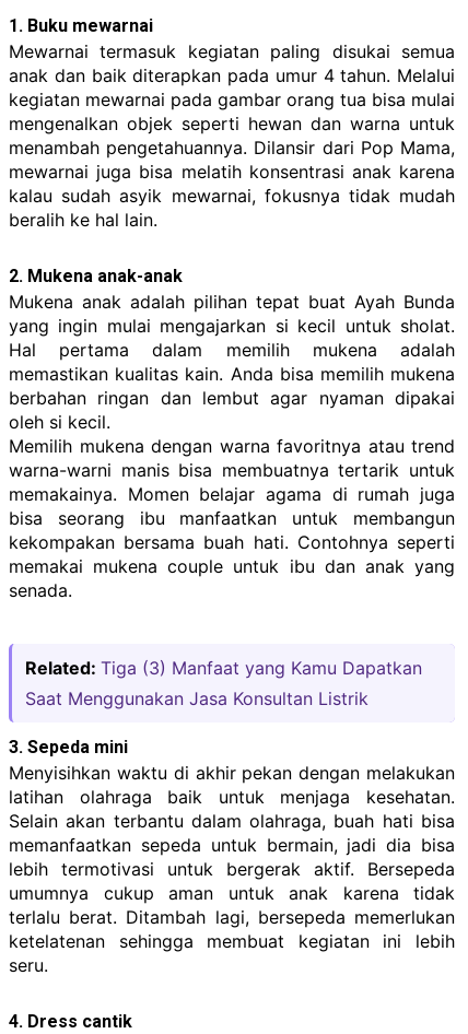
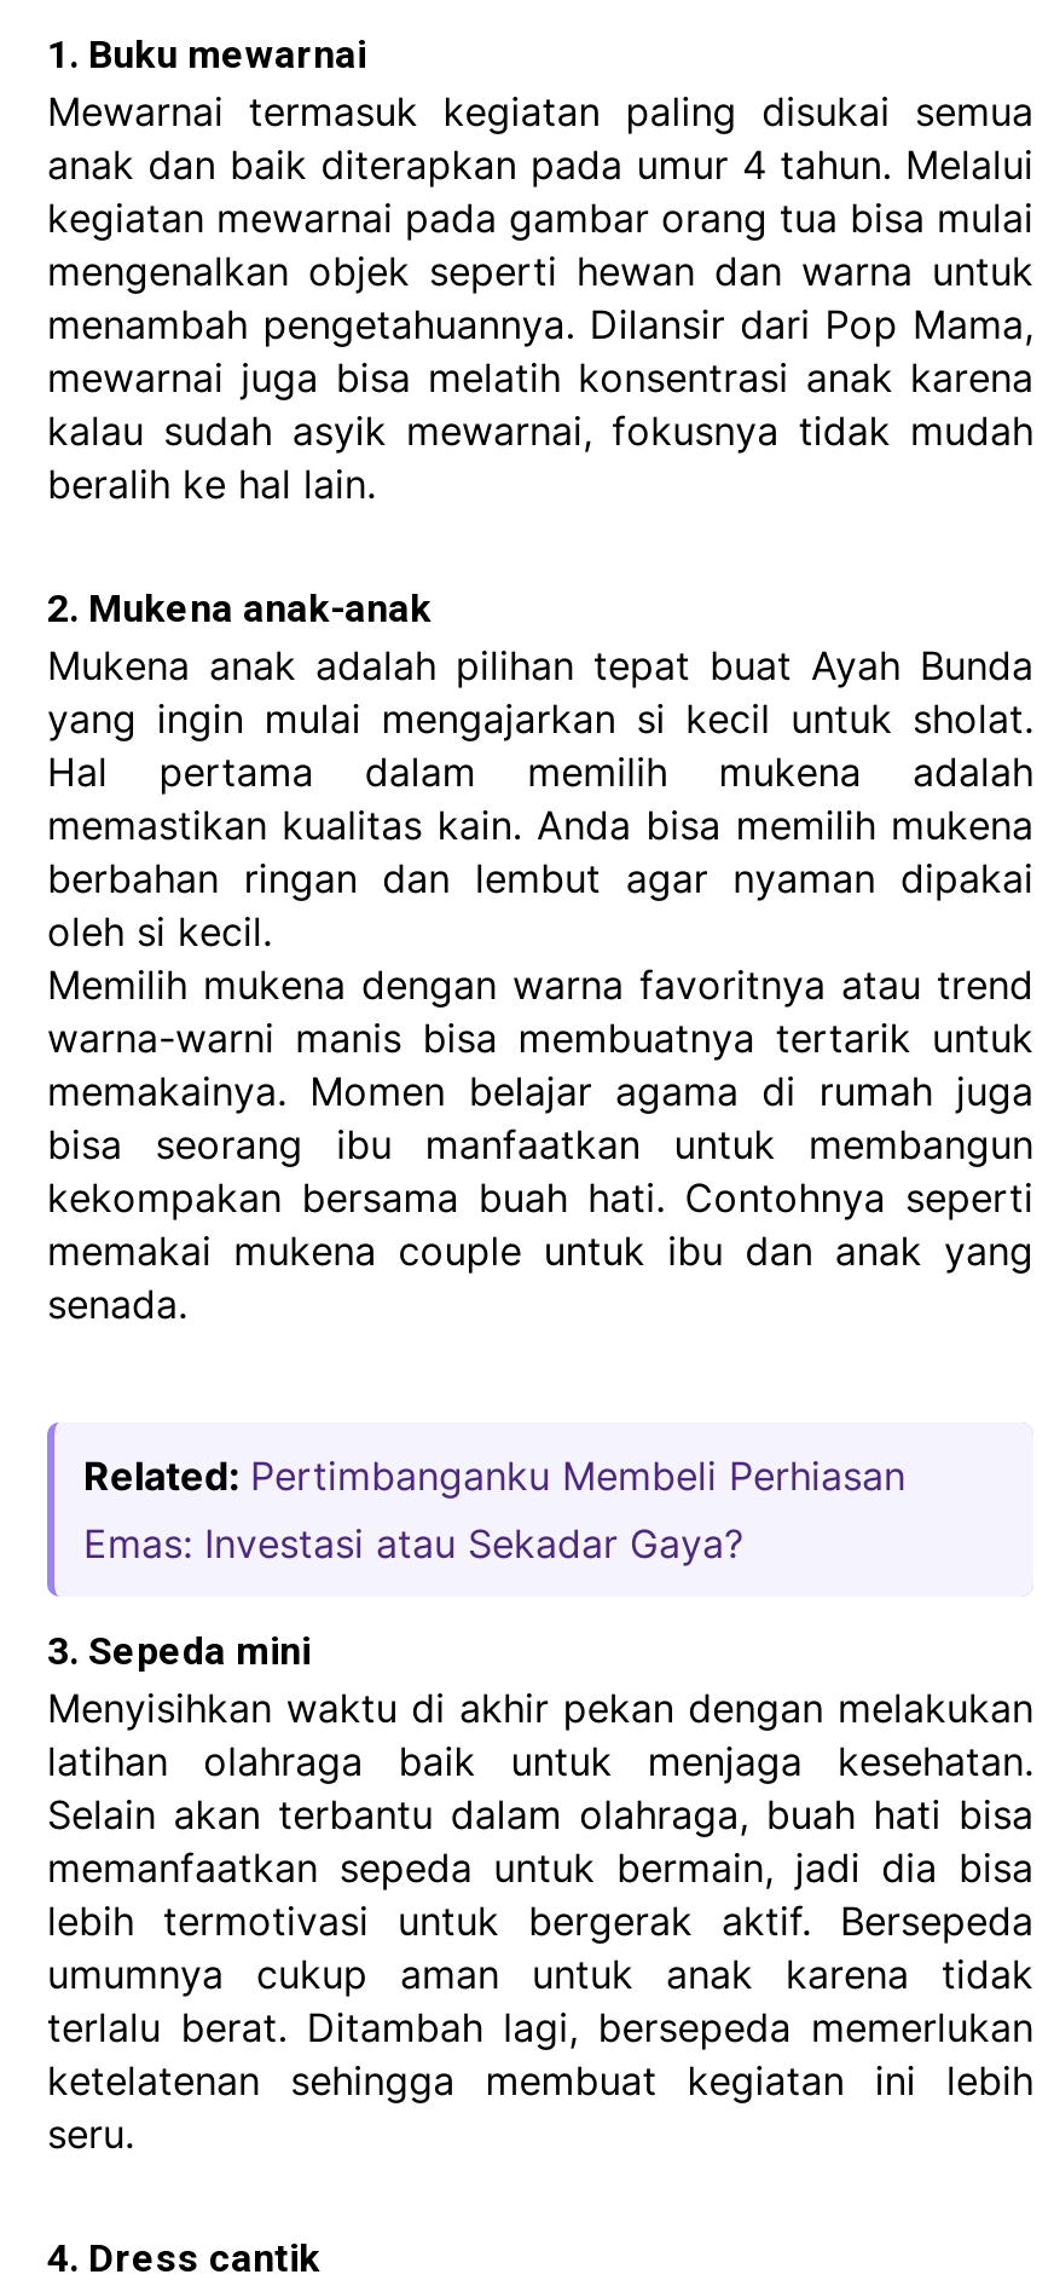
- Related: Tiga (3) Manfaat yang Kamu Dapatkan
- Saat Menggunakan Jasa Konsultan Listrik
+ Related: Pertimbanganku Membeli Perhiasan
+ Emas: Investasi atau Sekadar Gaya?
